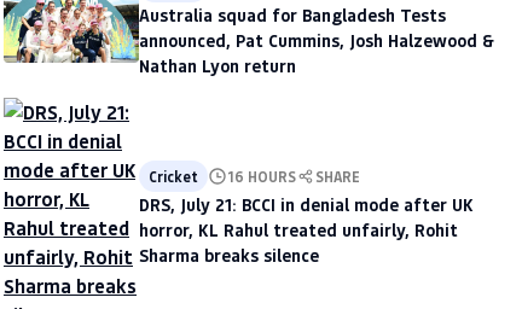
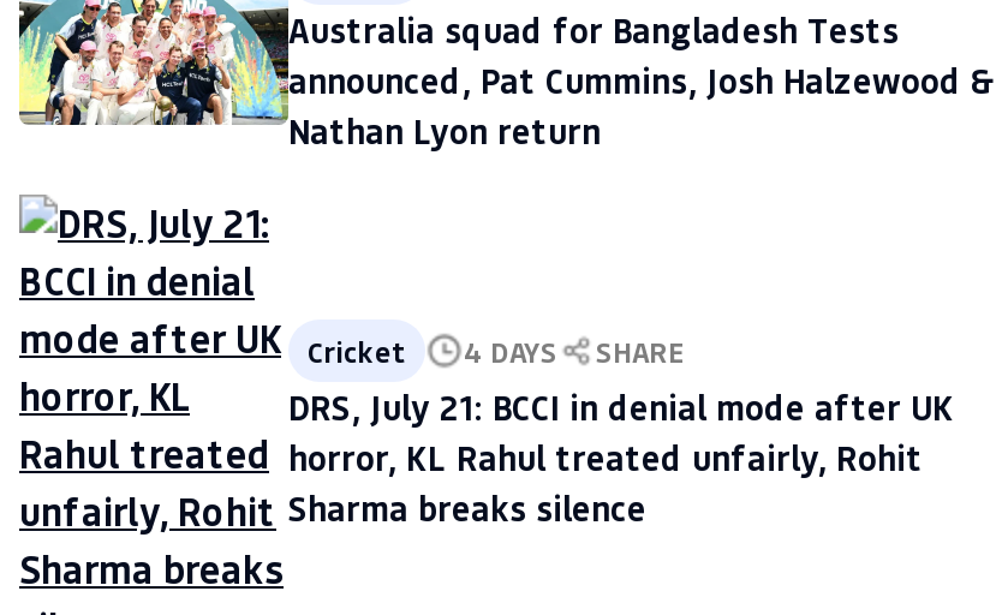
- Cricket 16 HOURS SHARE
+ Cricket 4 DAYS SHARE
